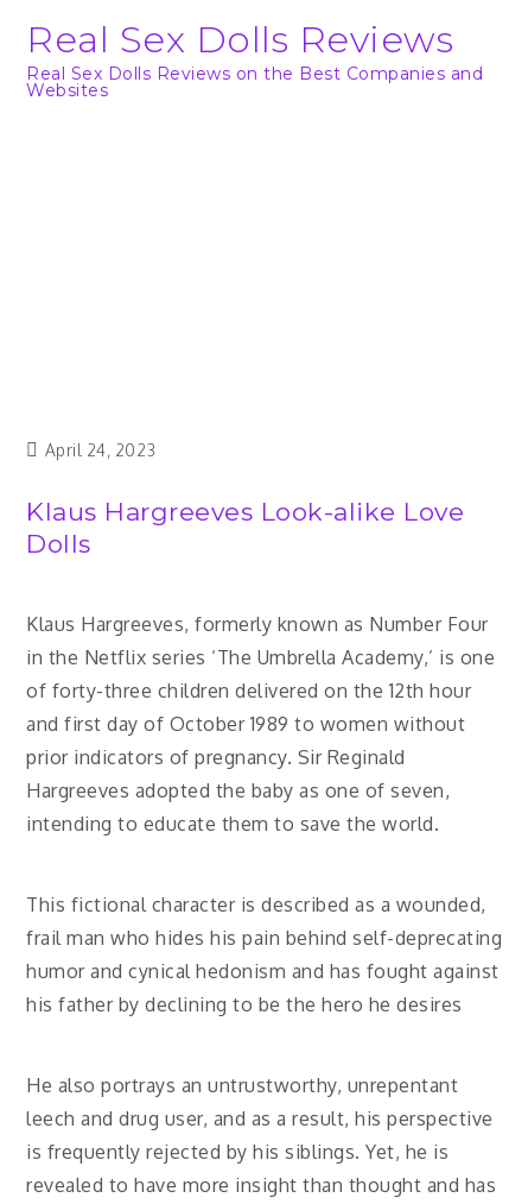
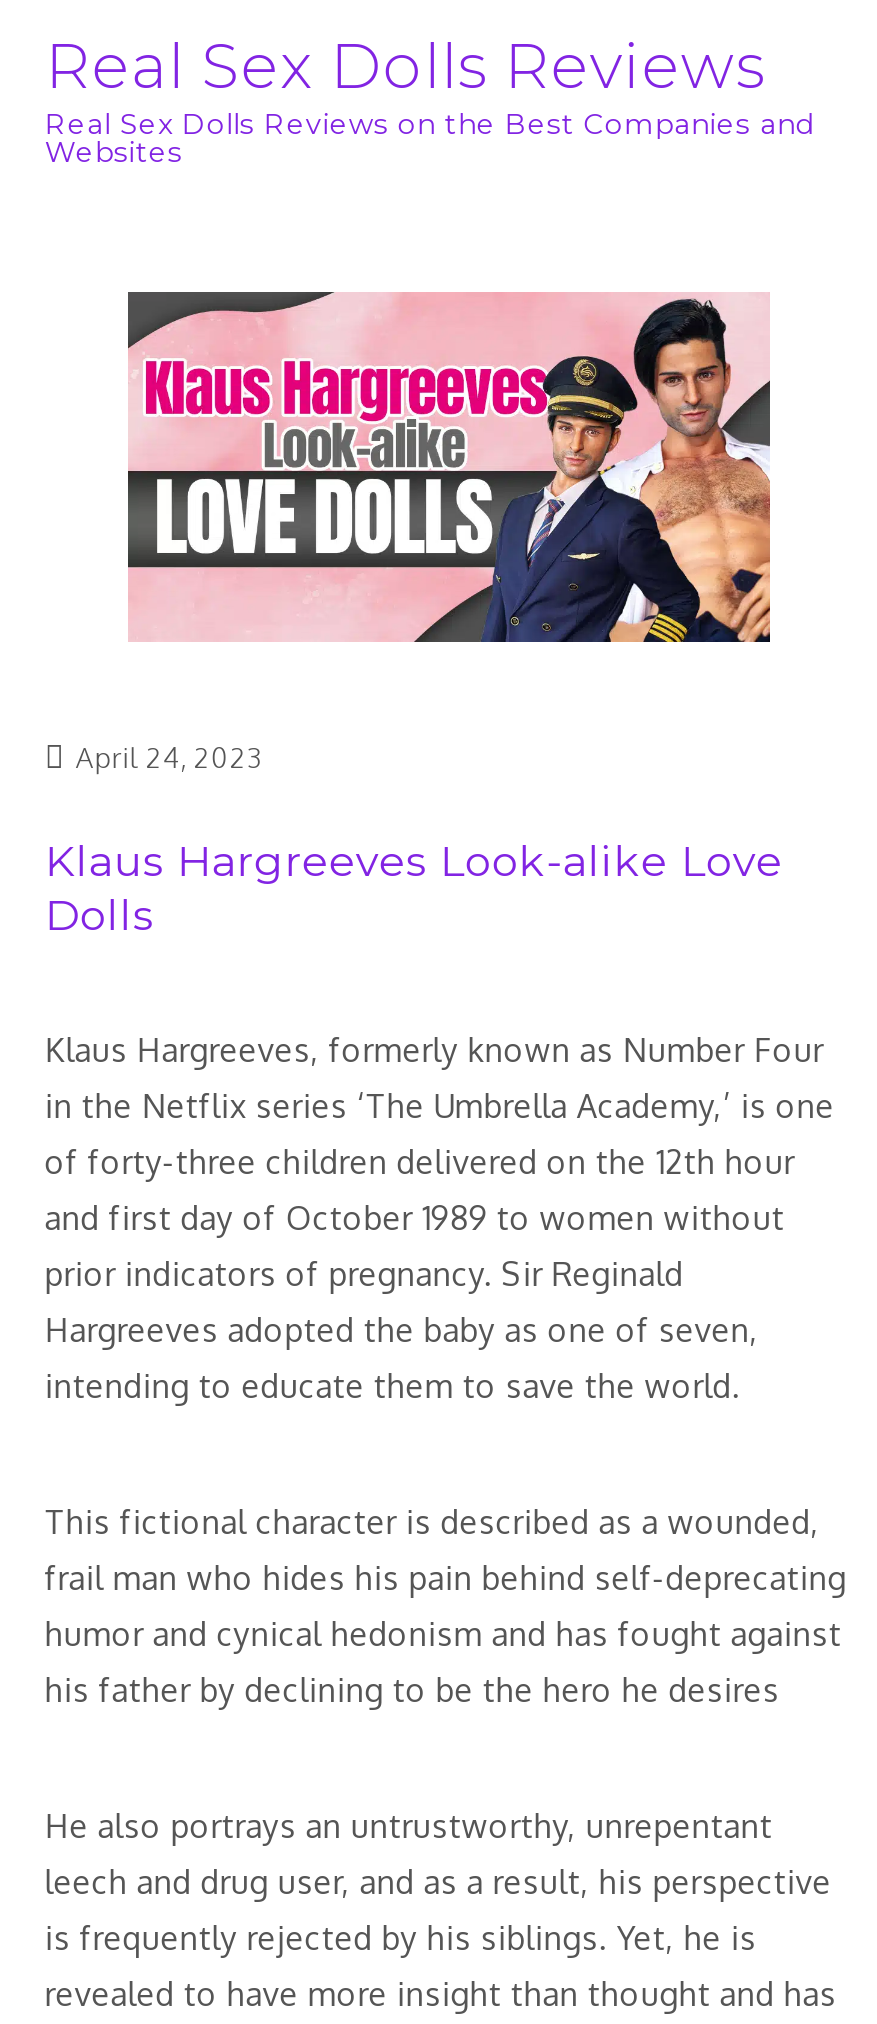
+ [image]
